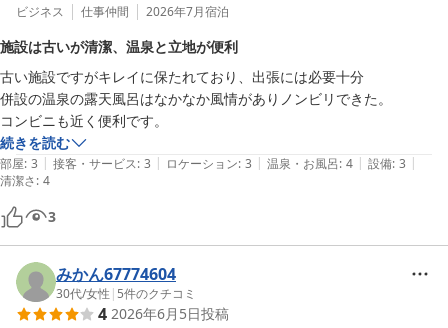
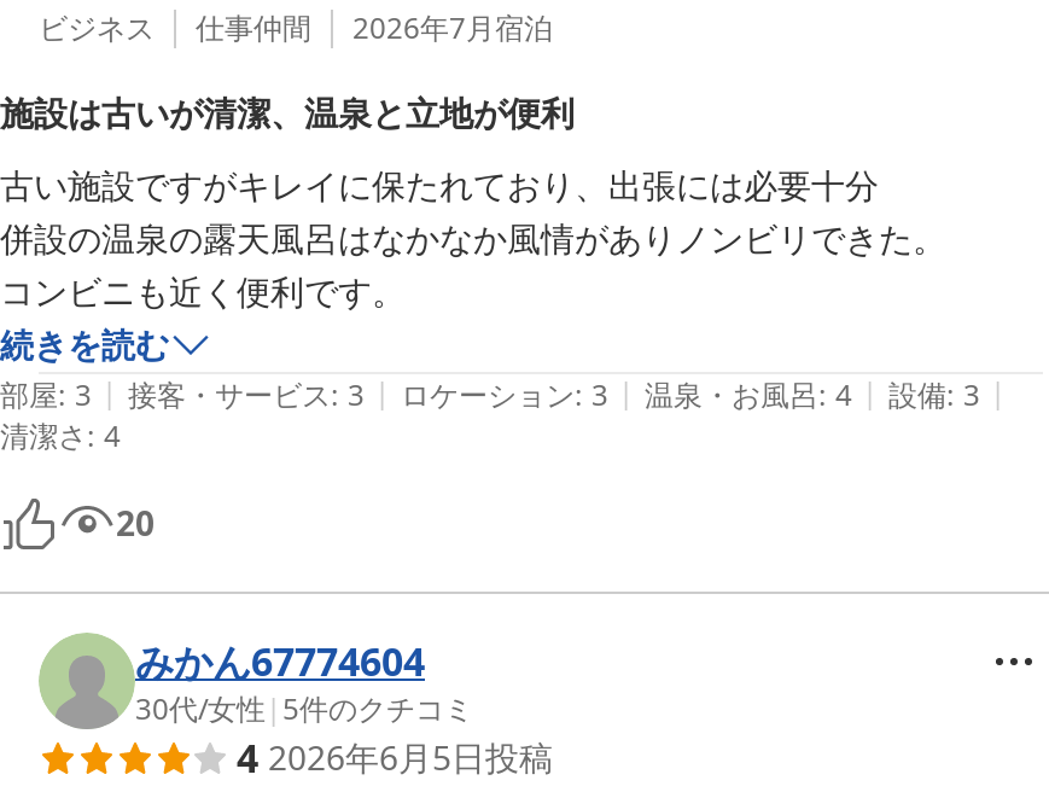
- 3
+ 20
